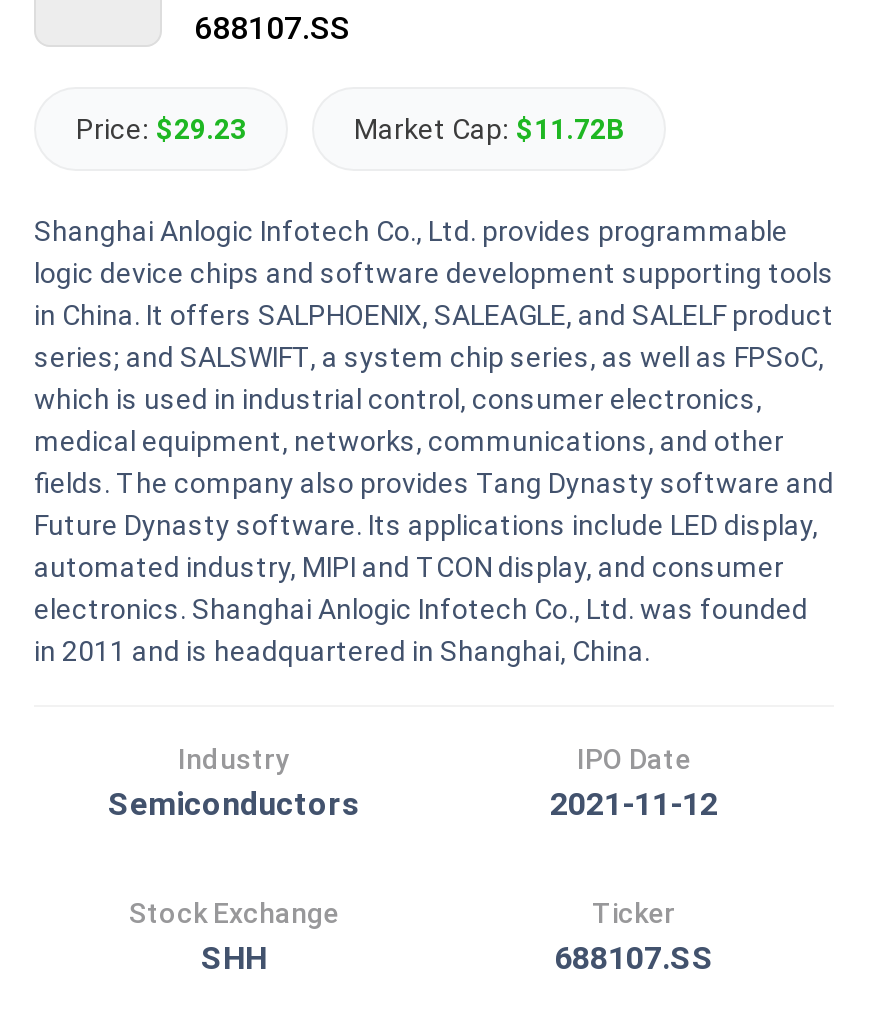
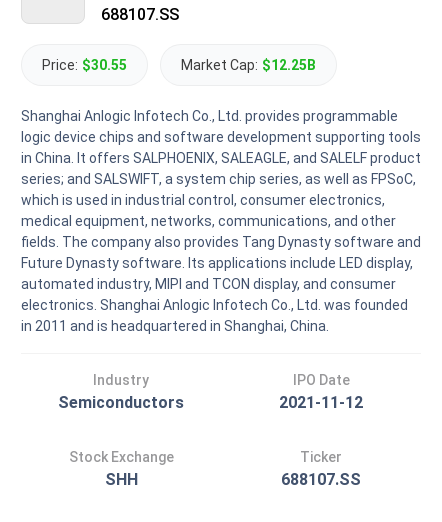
- Price: $29.23
+ Price: $30.55

- Market Cap: $11.72B
+ Market Cap: $12.25B
